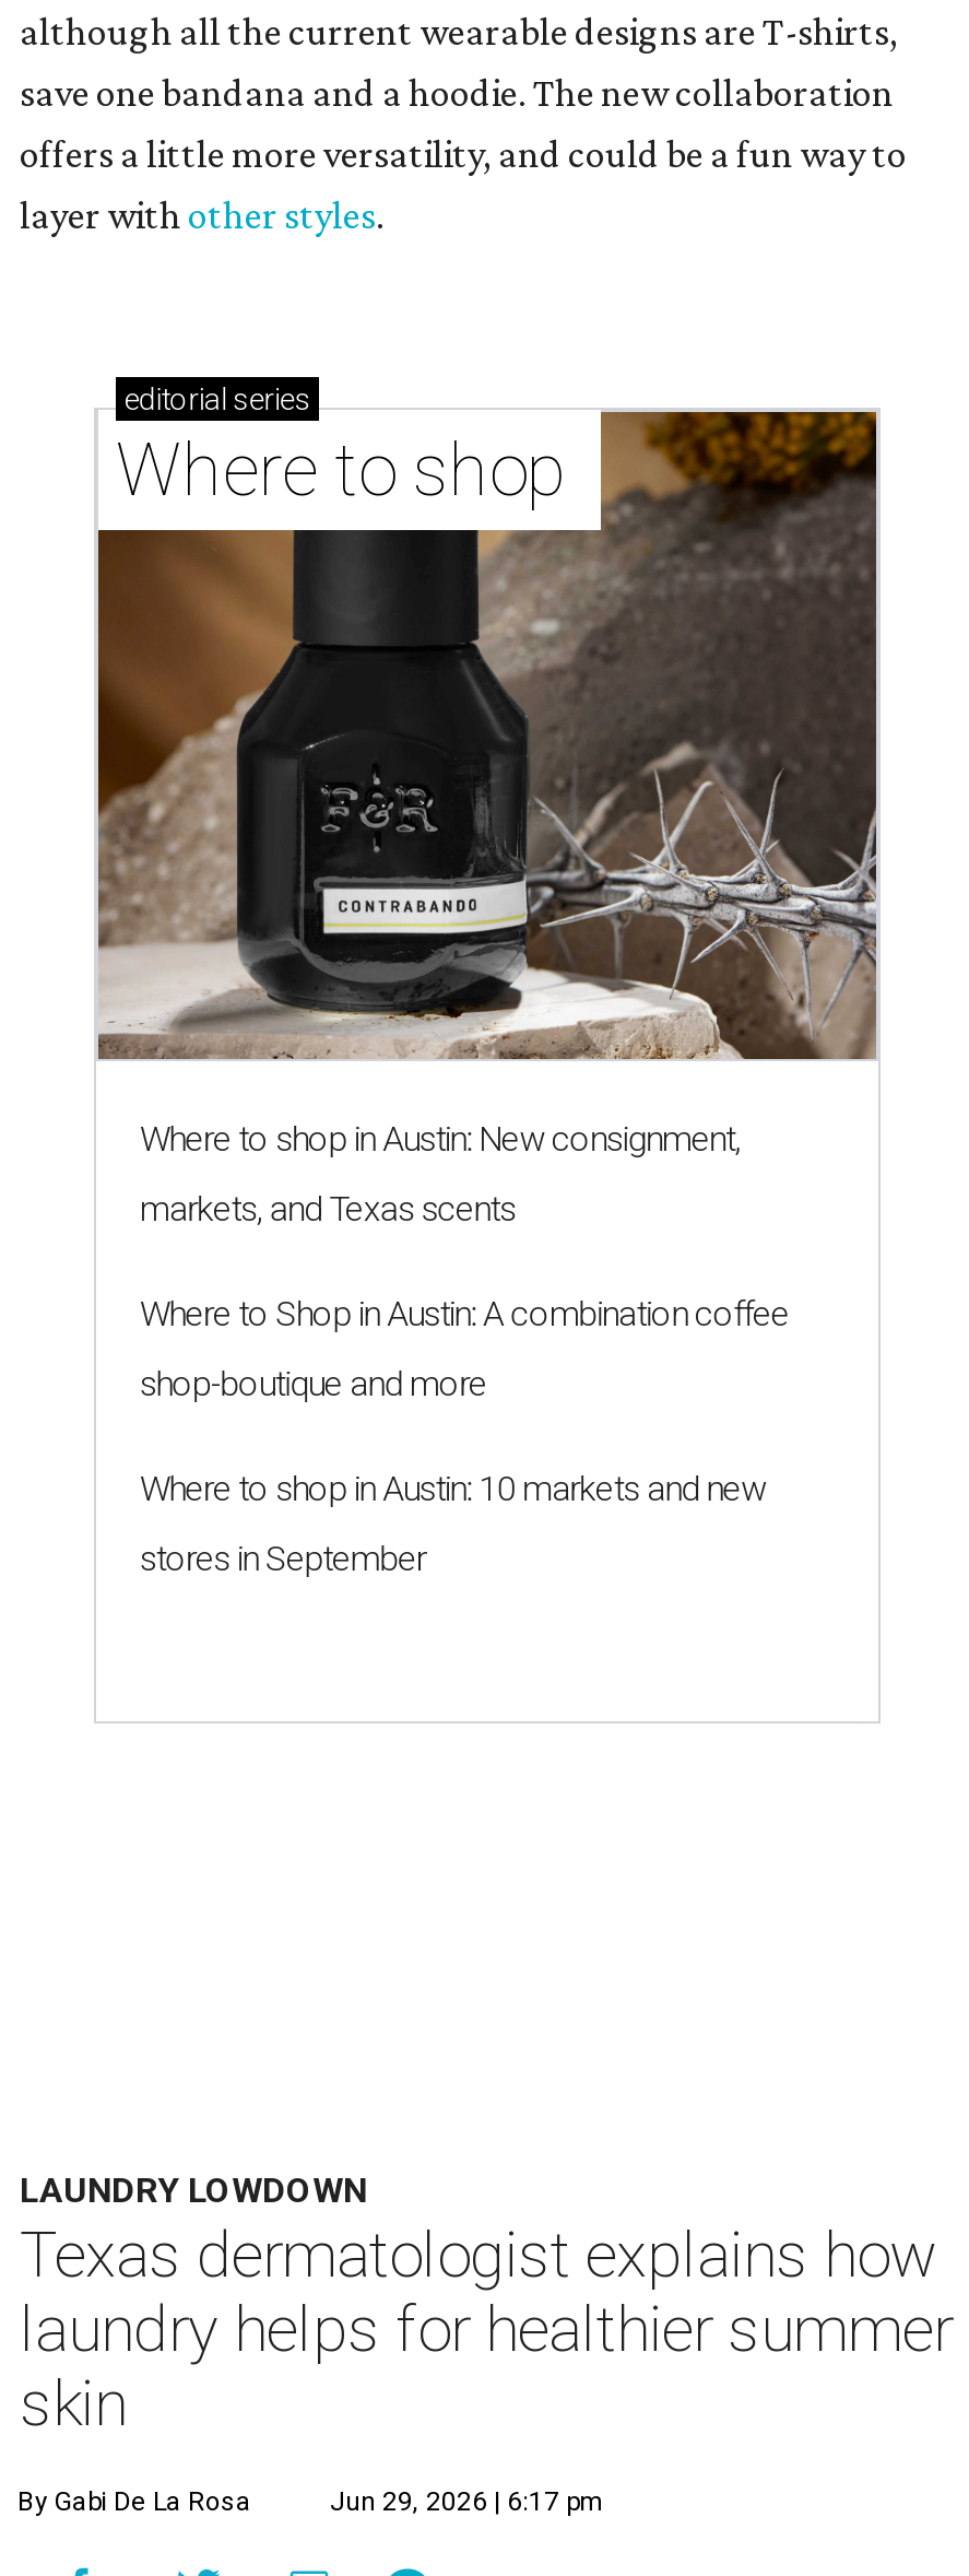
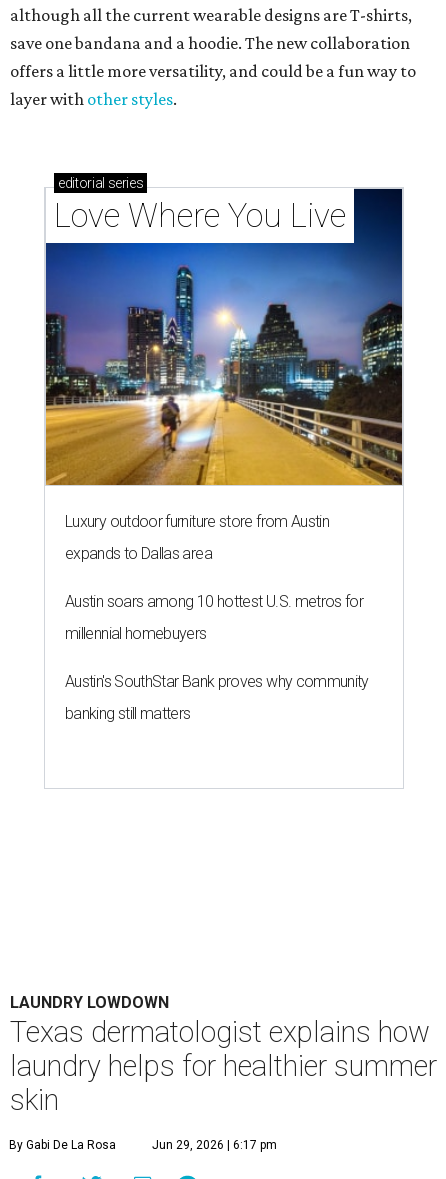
- [image]
- Where to shop
+ [image]
+ Love Where You Live

- Where to shop in Austin: New consignment,
+ Luxury outdoor furniture store from Austin

- markets, and Texas scents
+ expands to Dallas area

- Where to Shop in Austin: A combination coffee
+ Austin soars among 10 hottest U.S. metros for

- shop-boutique and more
+ millennial homebuyers

- Where to shop in Austin: 10 markets and new
+ Austin's SouthStar Bank proves why community

- stores in September
+ banking still matters
